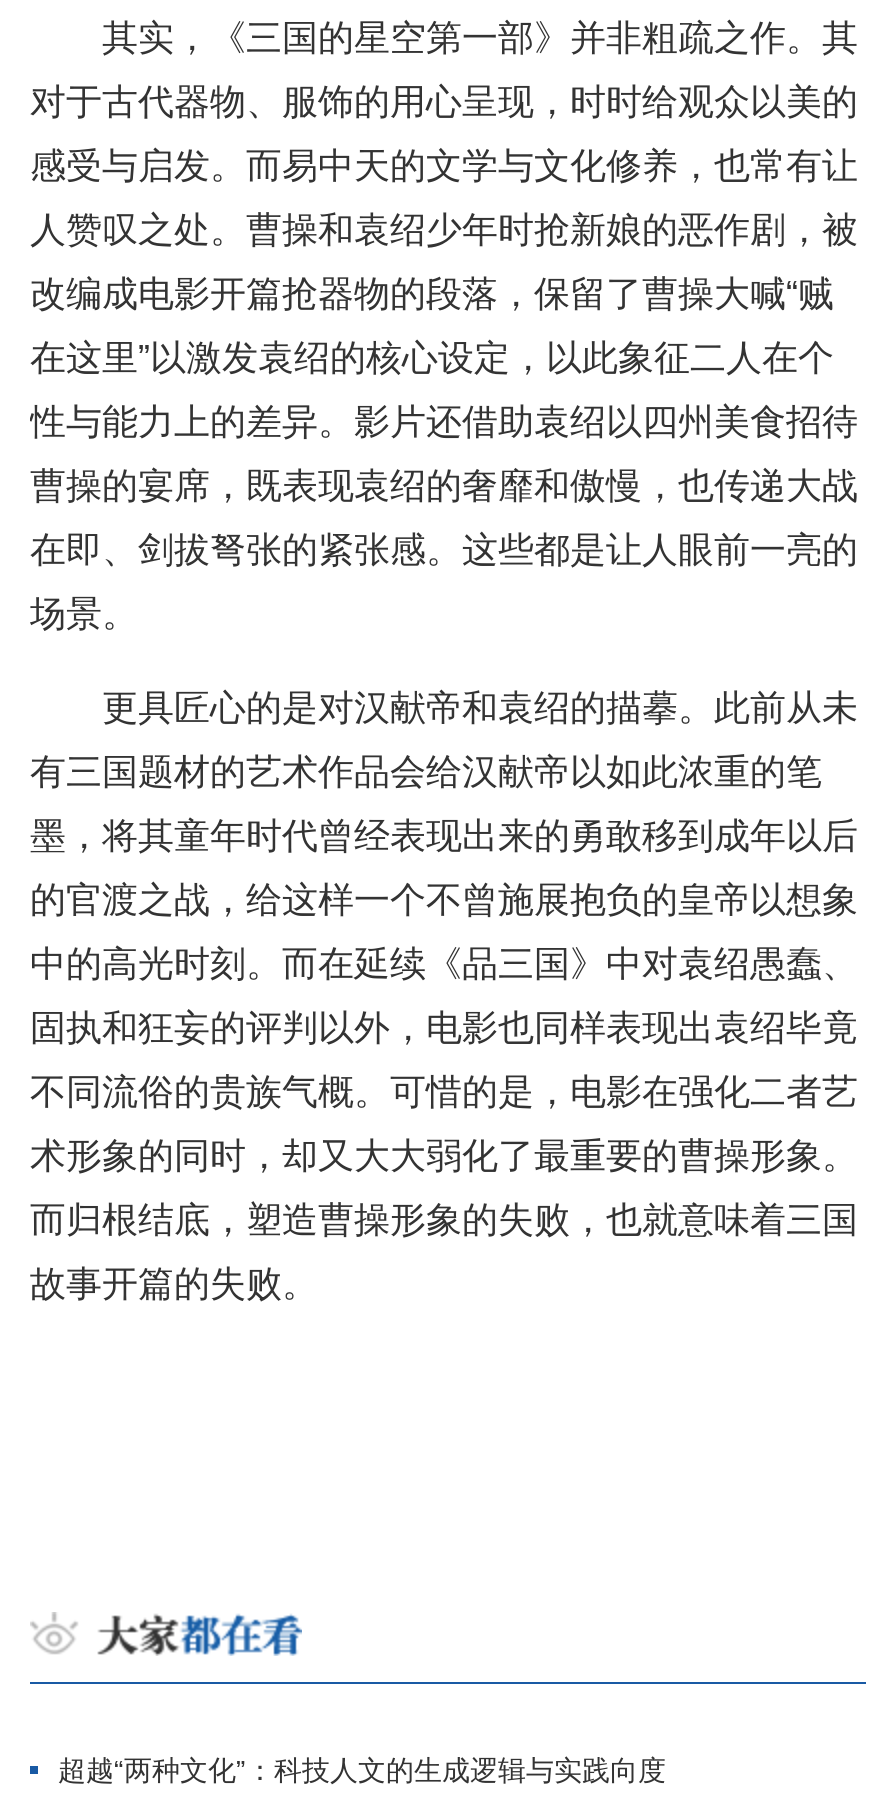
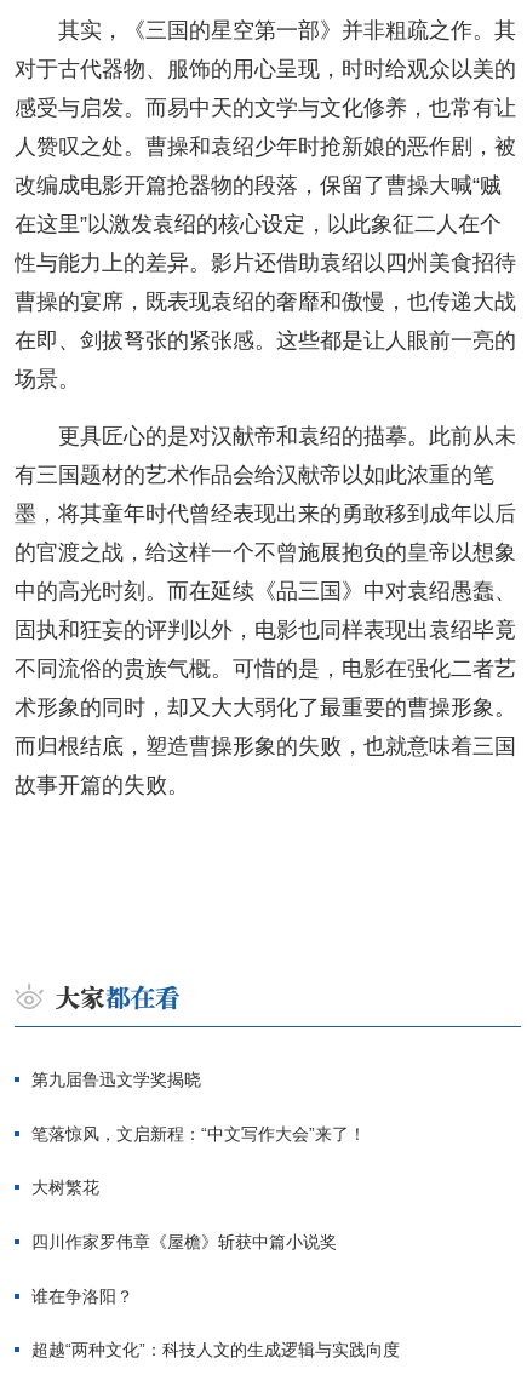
+ 第九届鲁迅文学奖揭晓
+ 笔落惊风，文启新程：“中文写作大会”来了！
+ 大树繁花
+ 四川作家罗伟章《屋檐》斩获中篇小说奖
+ 谁在争洛阳？
